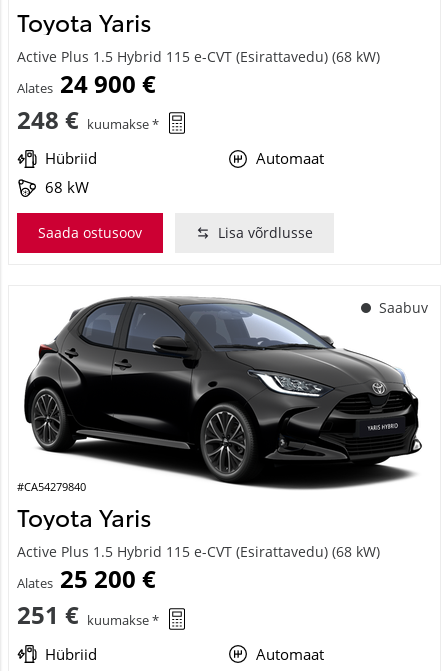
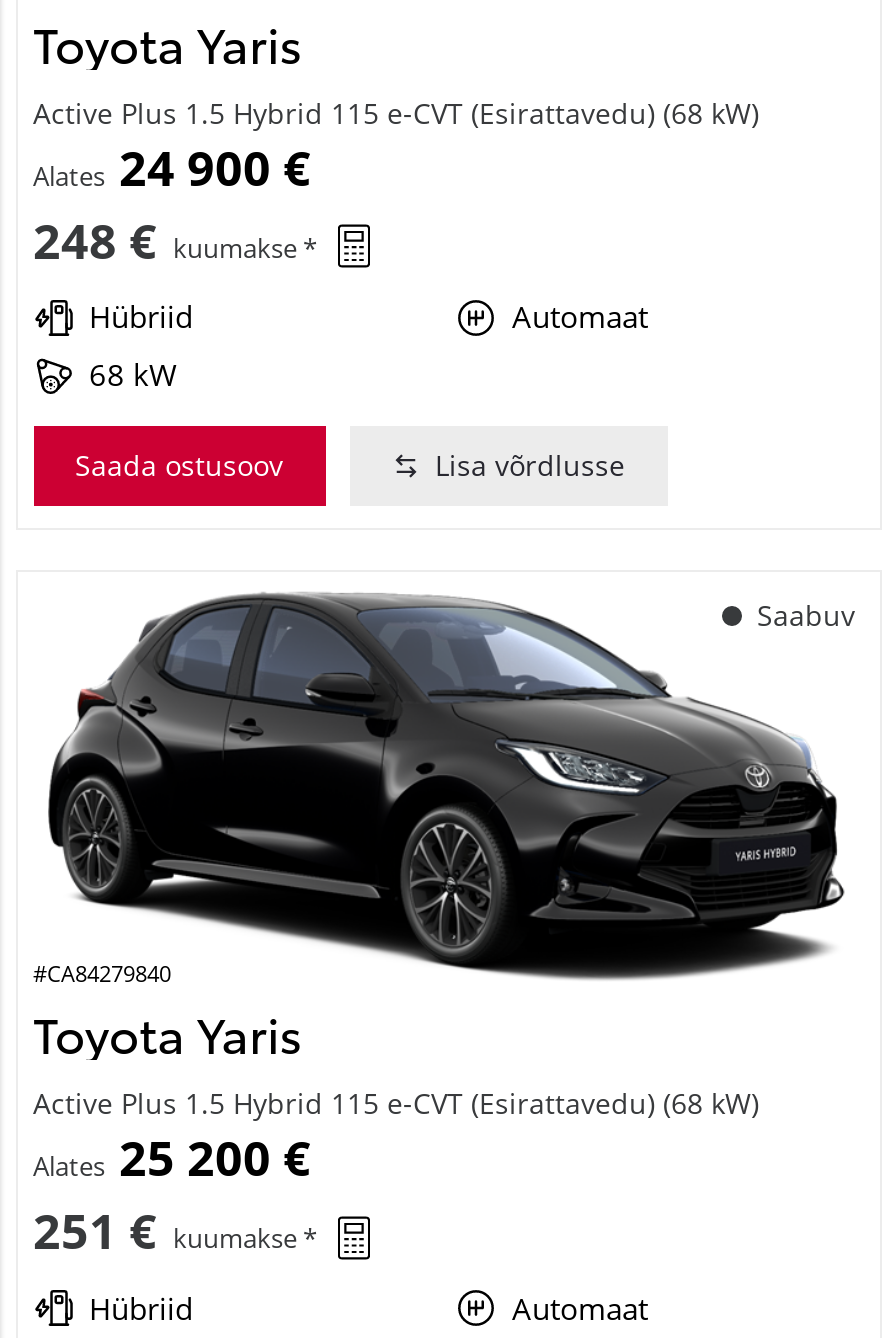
- #CA54279840
+ #CA84279840
